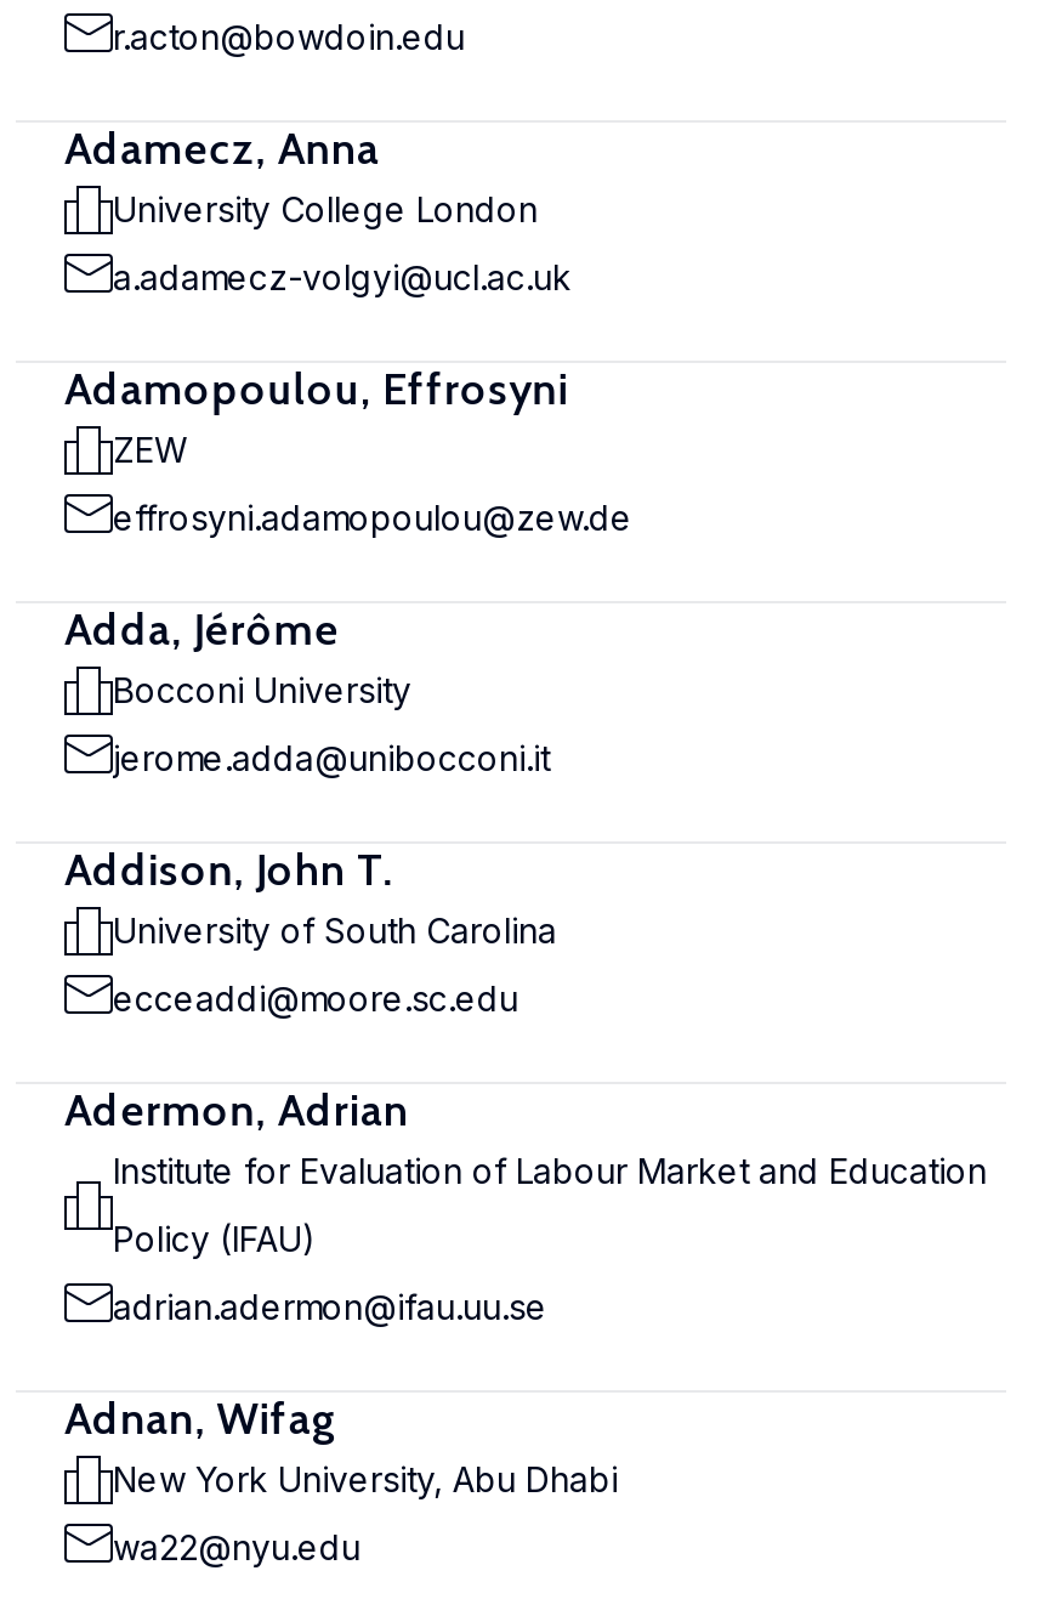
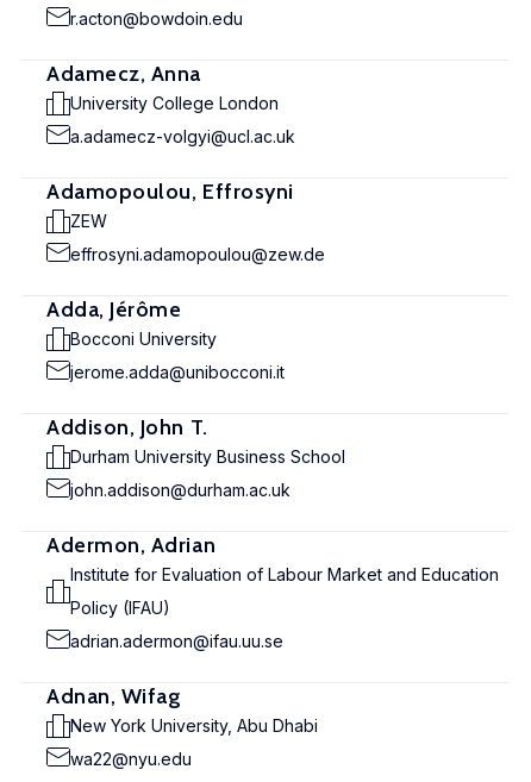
- University of South Carolina
+ Durham University Business School

- ecceaddi@moore.sc.edu
+ john.addison@durham.ac.uk
